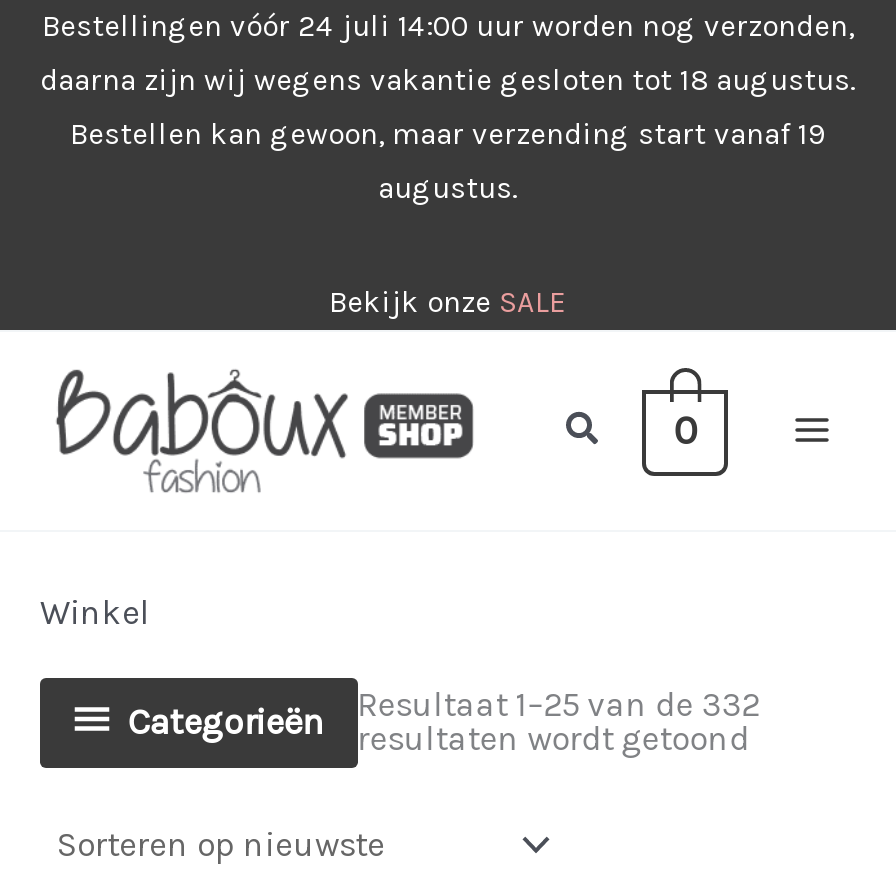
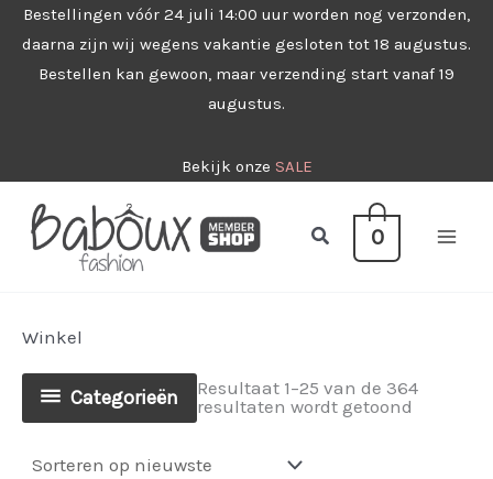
- Resultaat 1–25 van de 332
+ Resultaat 1–25 van de 364
